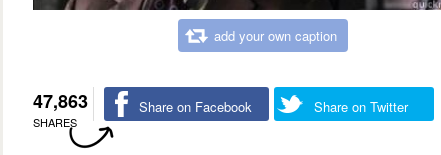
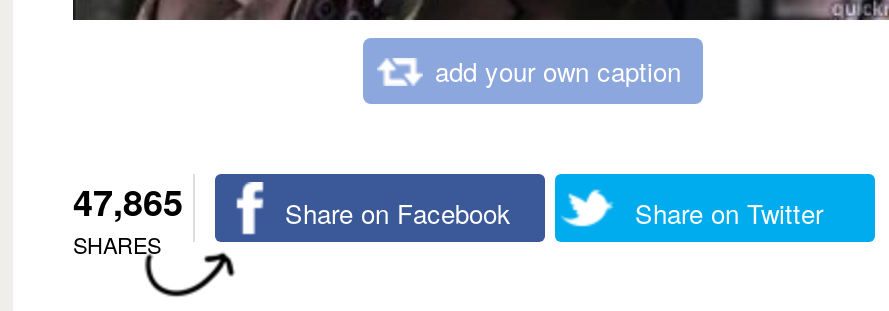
- 47,863
+ 47,865
